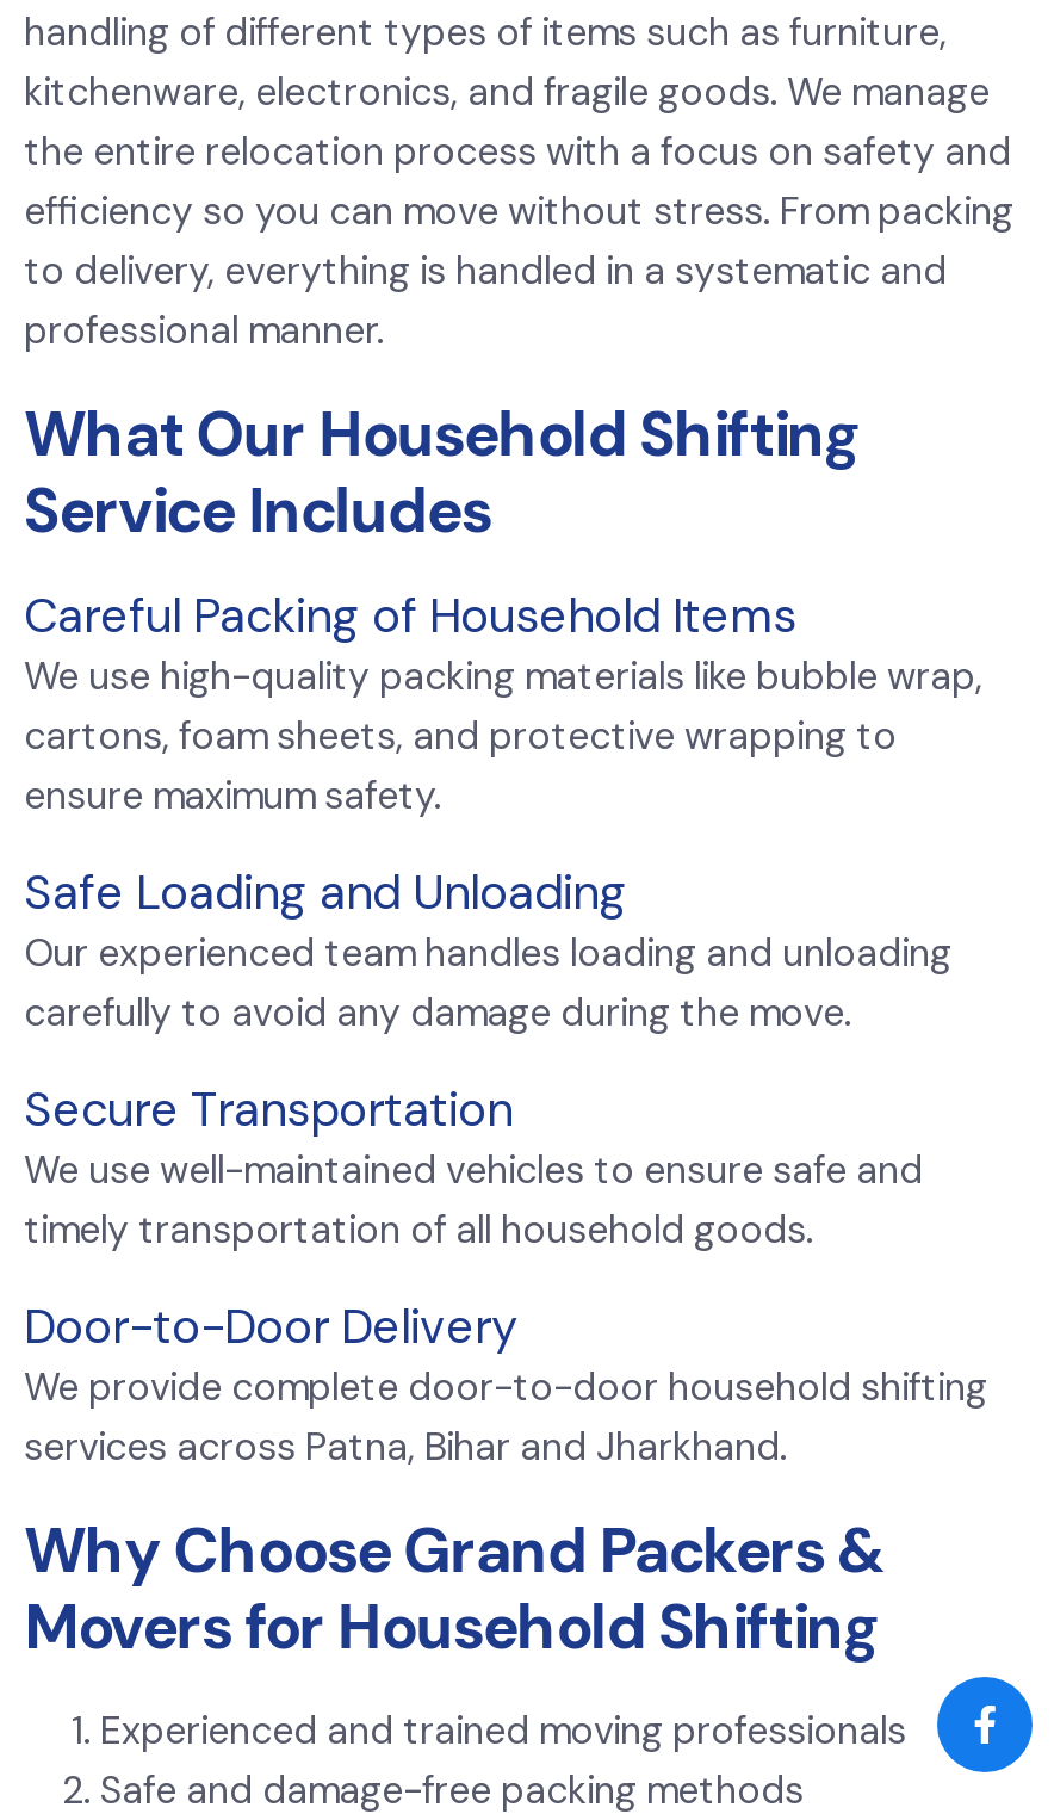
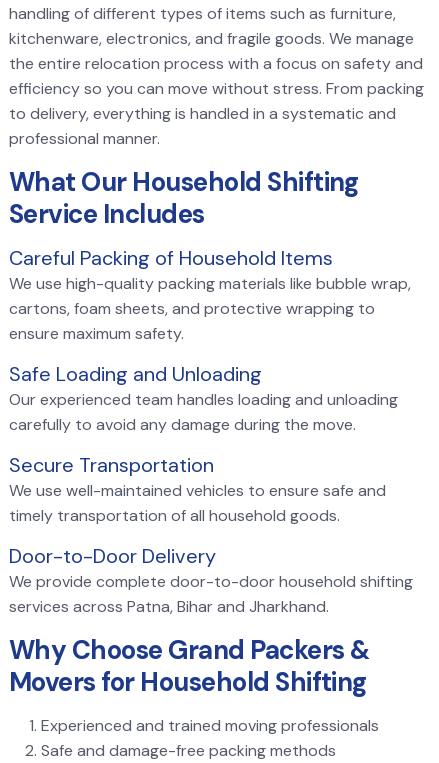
- [image]
